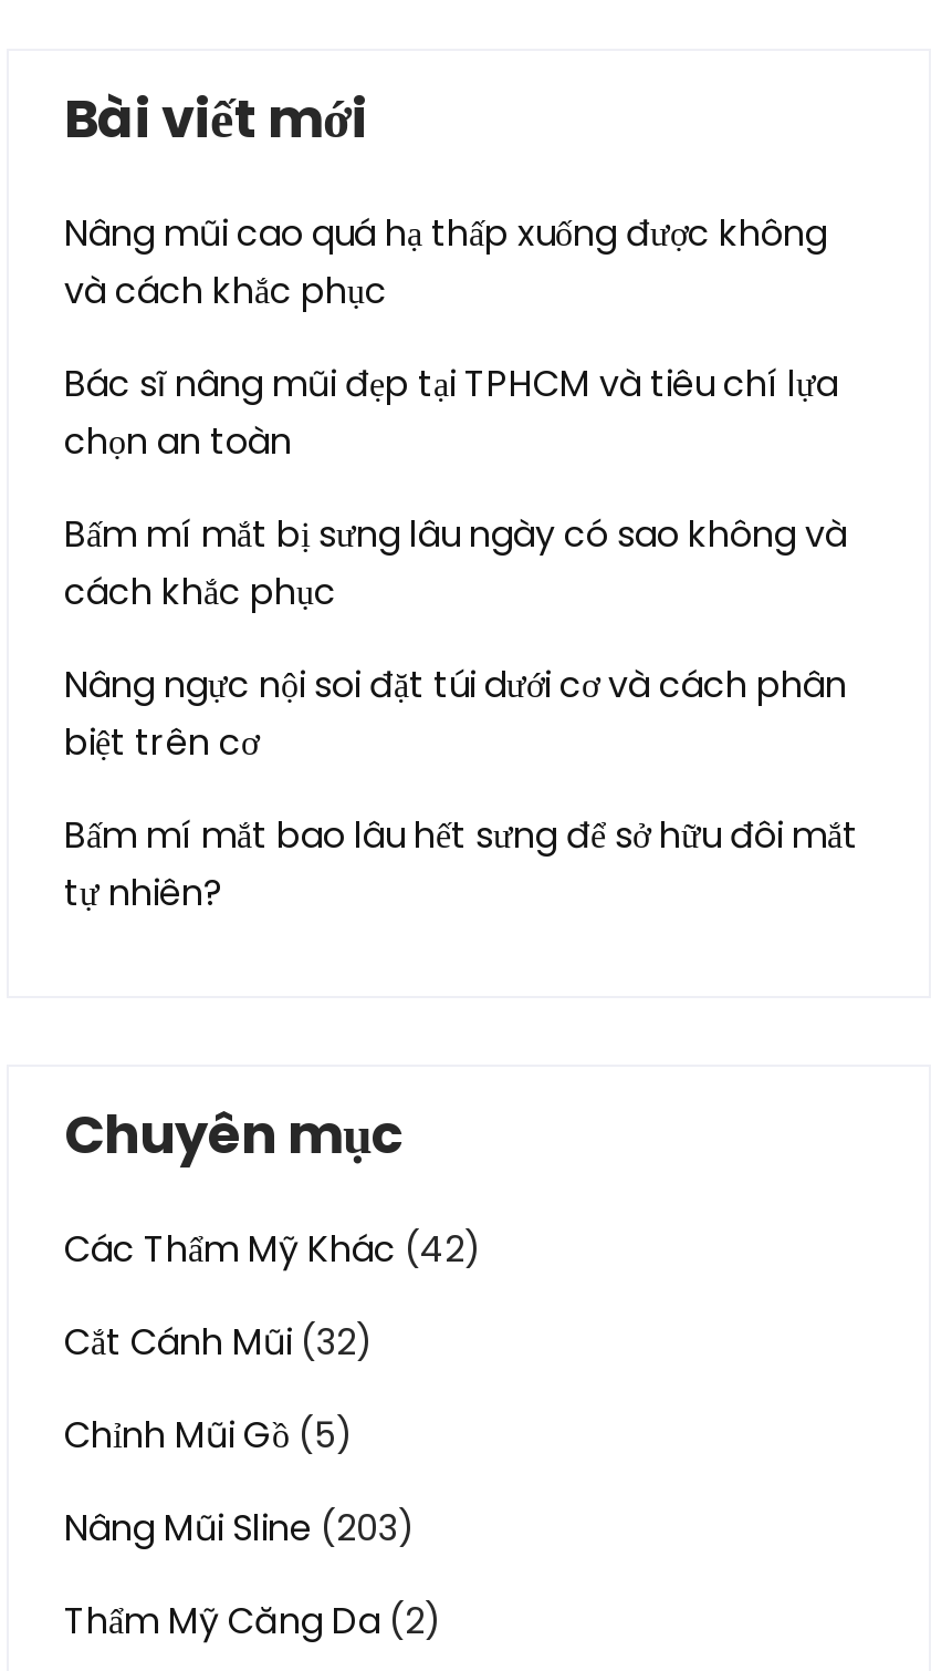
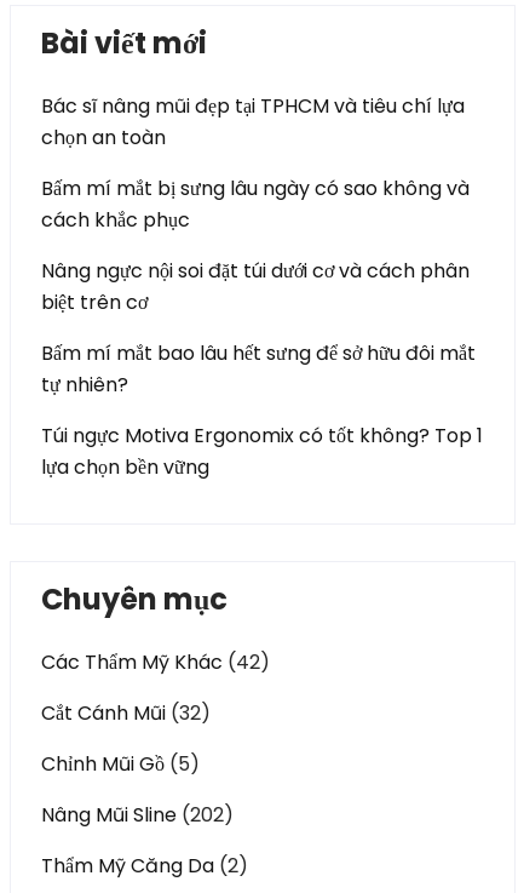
- Nâng mũi cao quá hạ thấp xuống được không
- và cách khắc phục

moved up: Bác sĩ nâng mũi đẹp tại TPHCM và tiêu chí lựa | chọn an toàn | Bấm mí mắt bị sưng lâu ngày có sao không và | cách khắc phục | Nâng ngực nội soi đặt túi dưới cơ và cách phân | biệt trên cơ | Bấm mí mắt bao lâu hết sưng để sở hữu đôi mắt | tự nhiên?

+ Túi ngực Motiva Ergonomix có tốt không? Top 1
+ lựa chọn bền vững

- Nâng Mũi Sline (203)
+ Nâng Mũi Sline (202)
